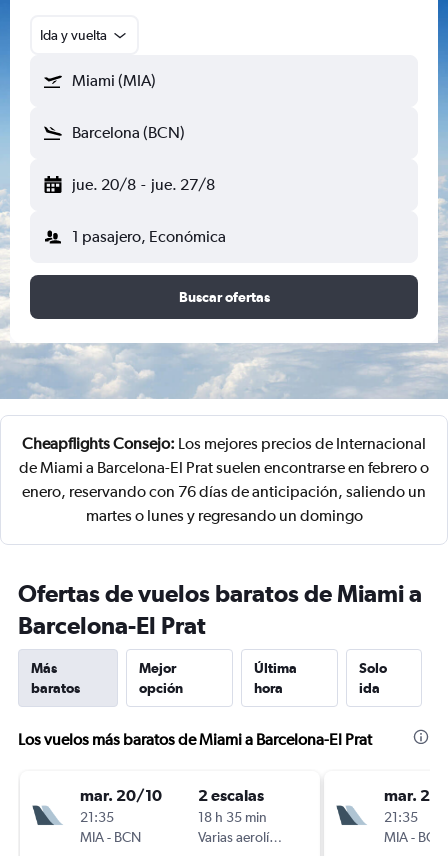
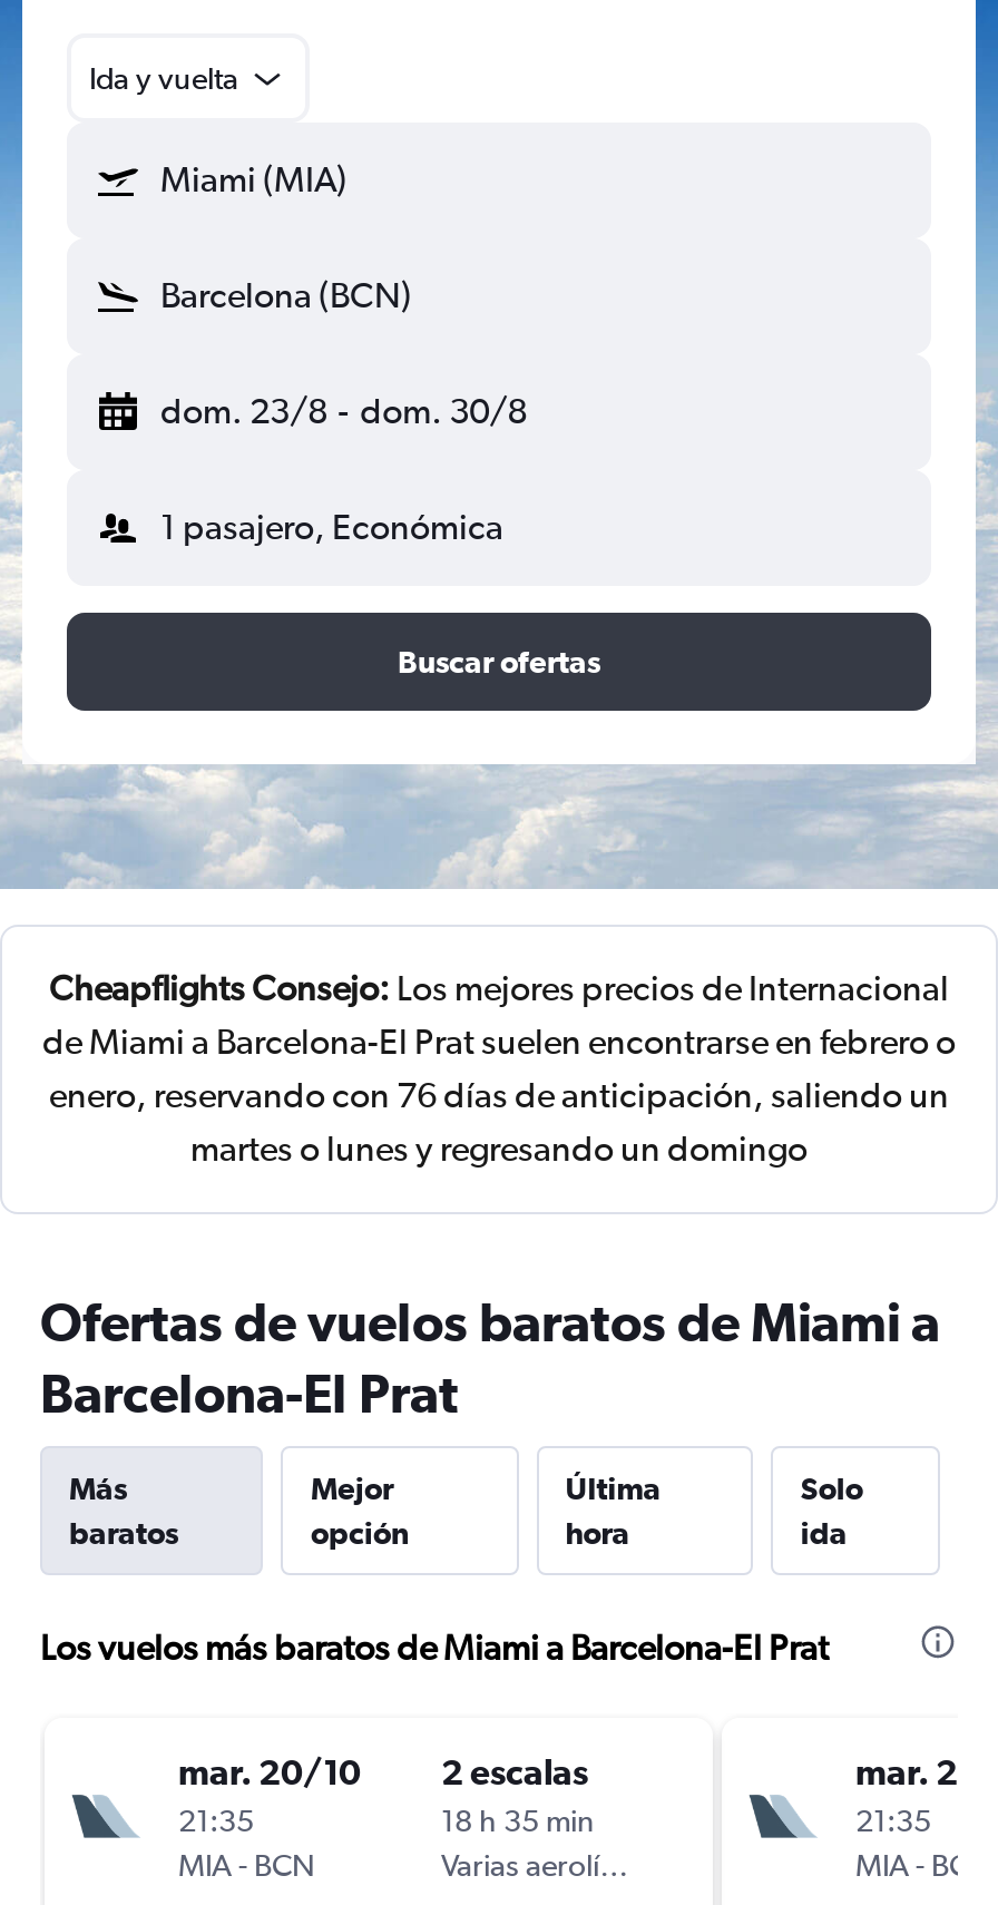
- jue. 20/8 - jue. 27/8
+ dom. 23/8 - dom. 30/8
